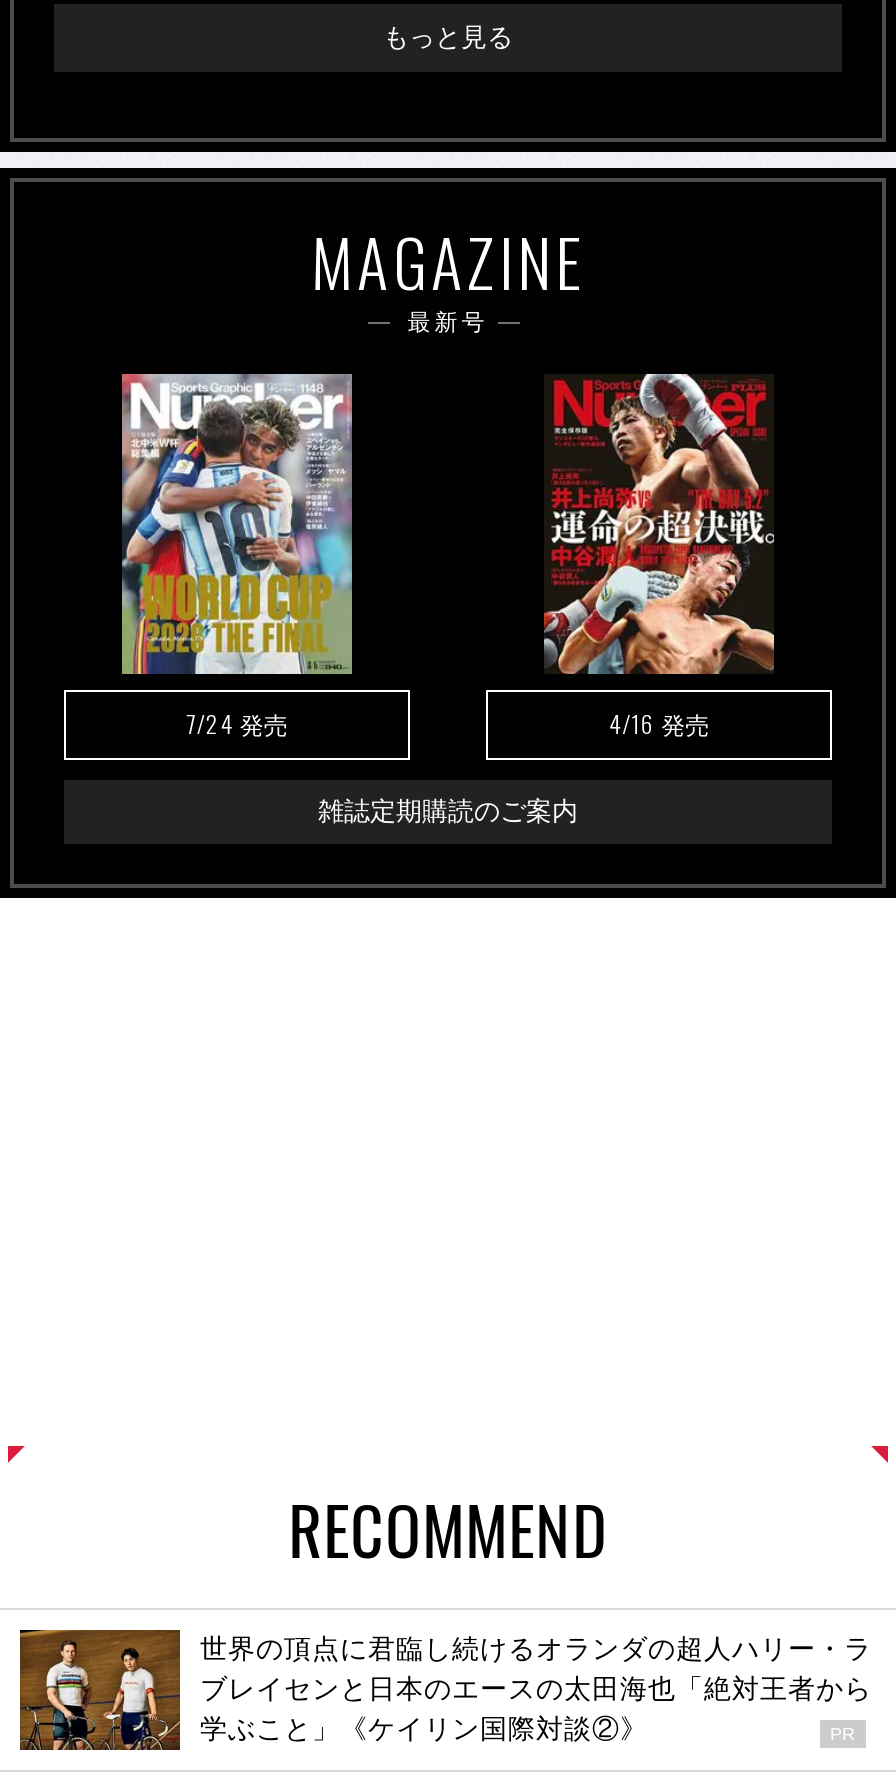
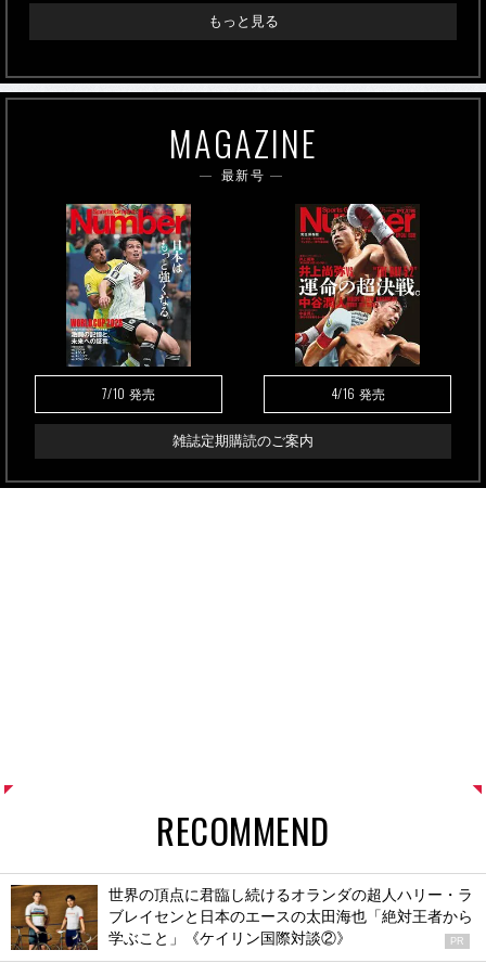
- [image]
- 7/24発売
+ [image]
+ 7/10発売
